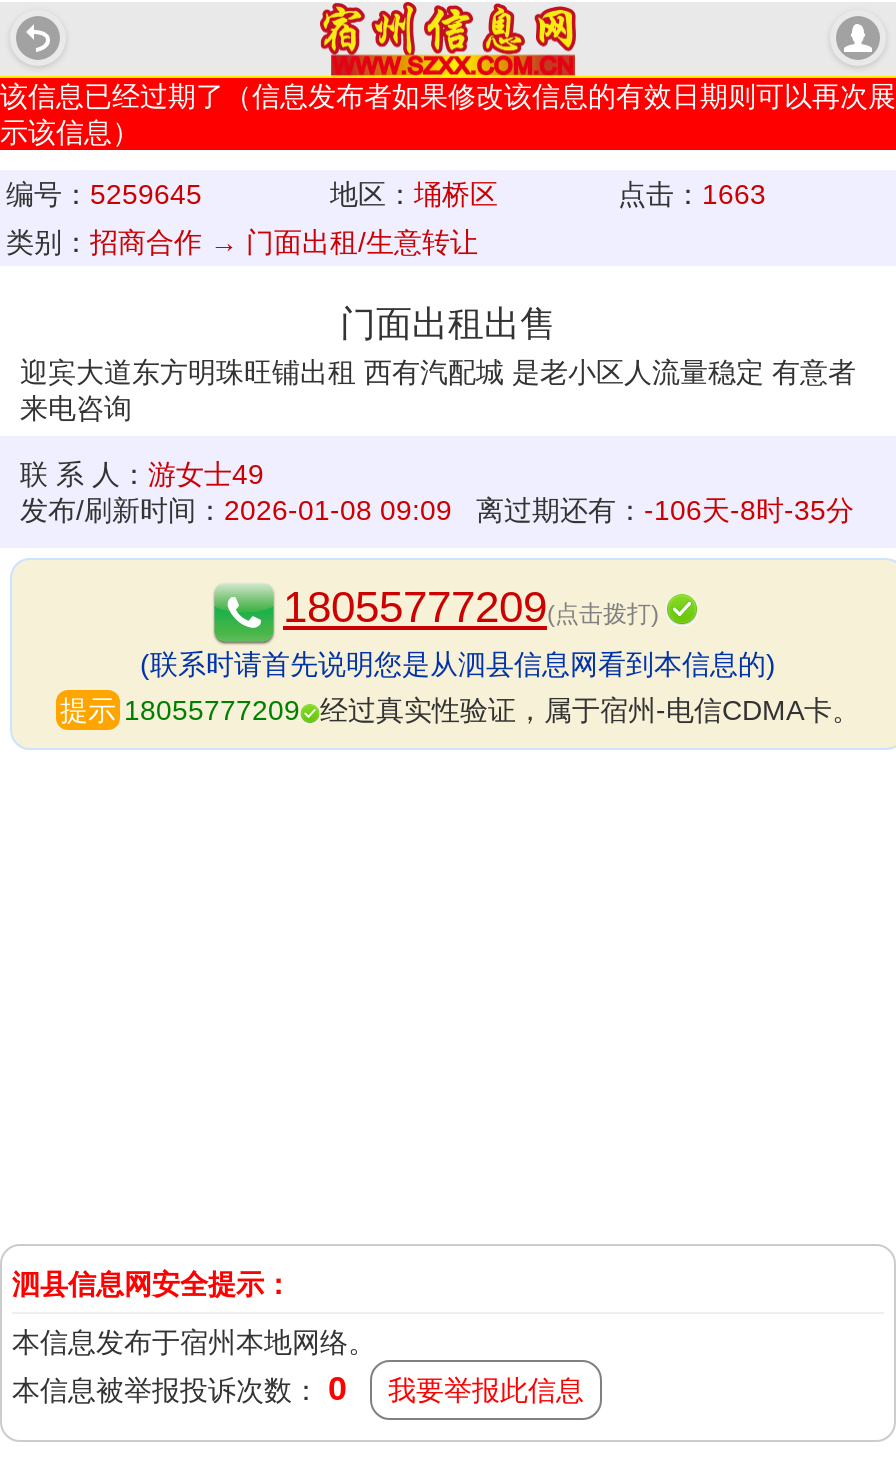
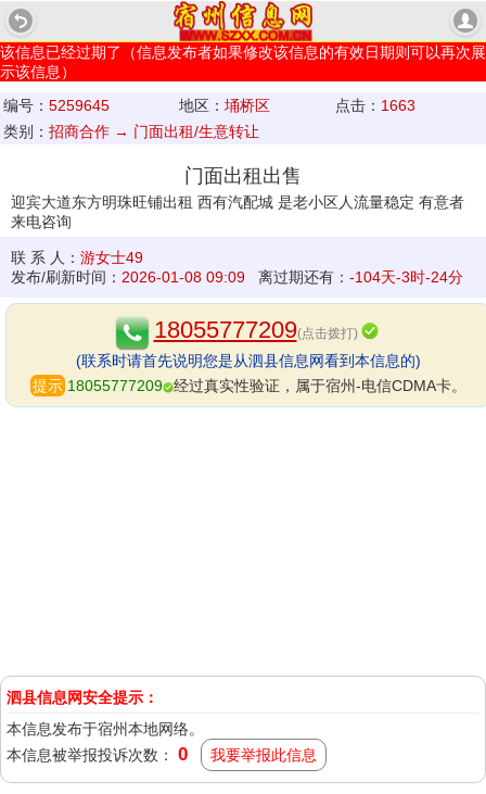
- 离过期还有：-106天-8时-35分
+ 离过期还有：-104天-3时-24分
